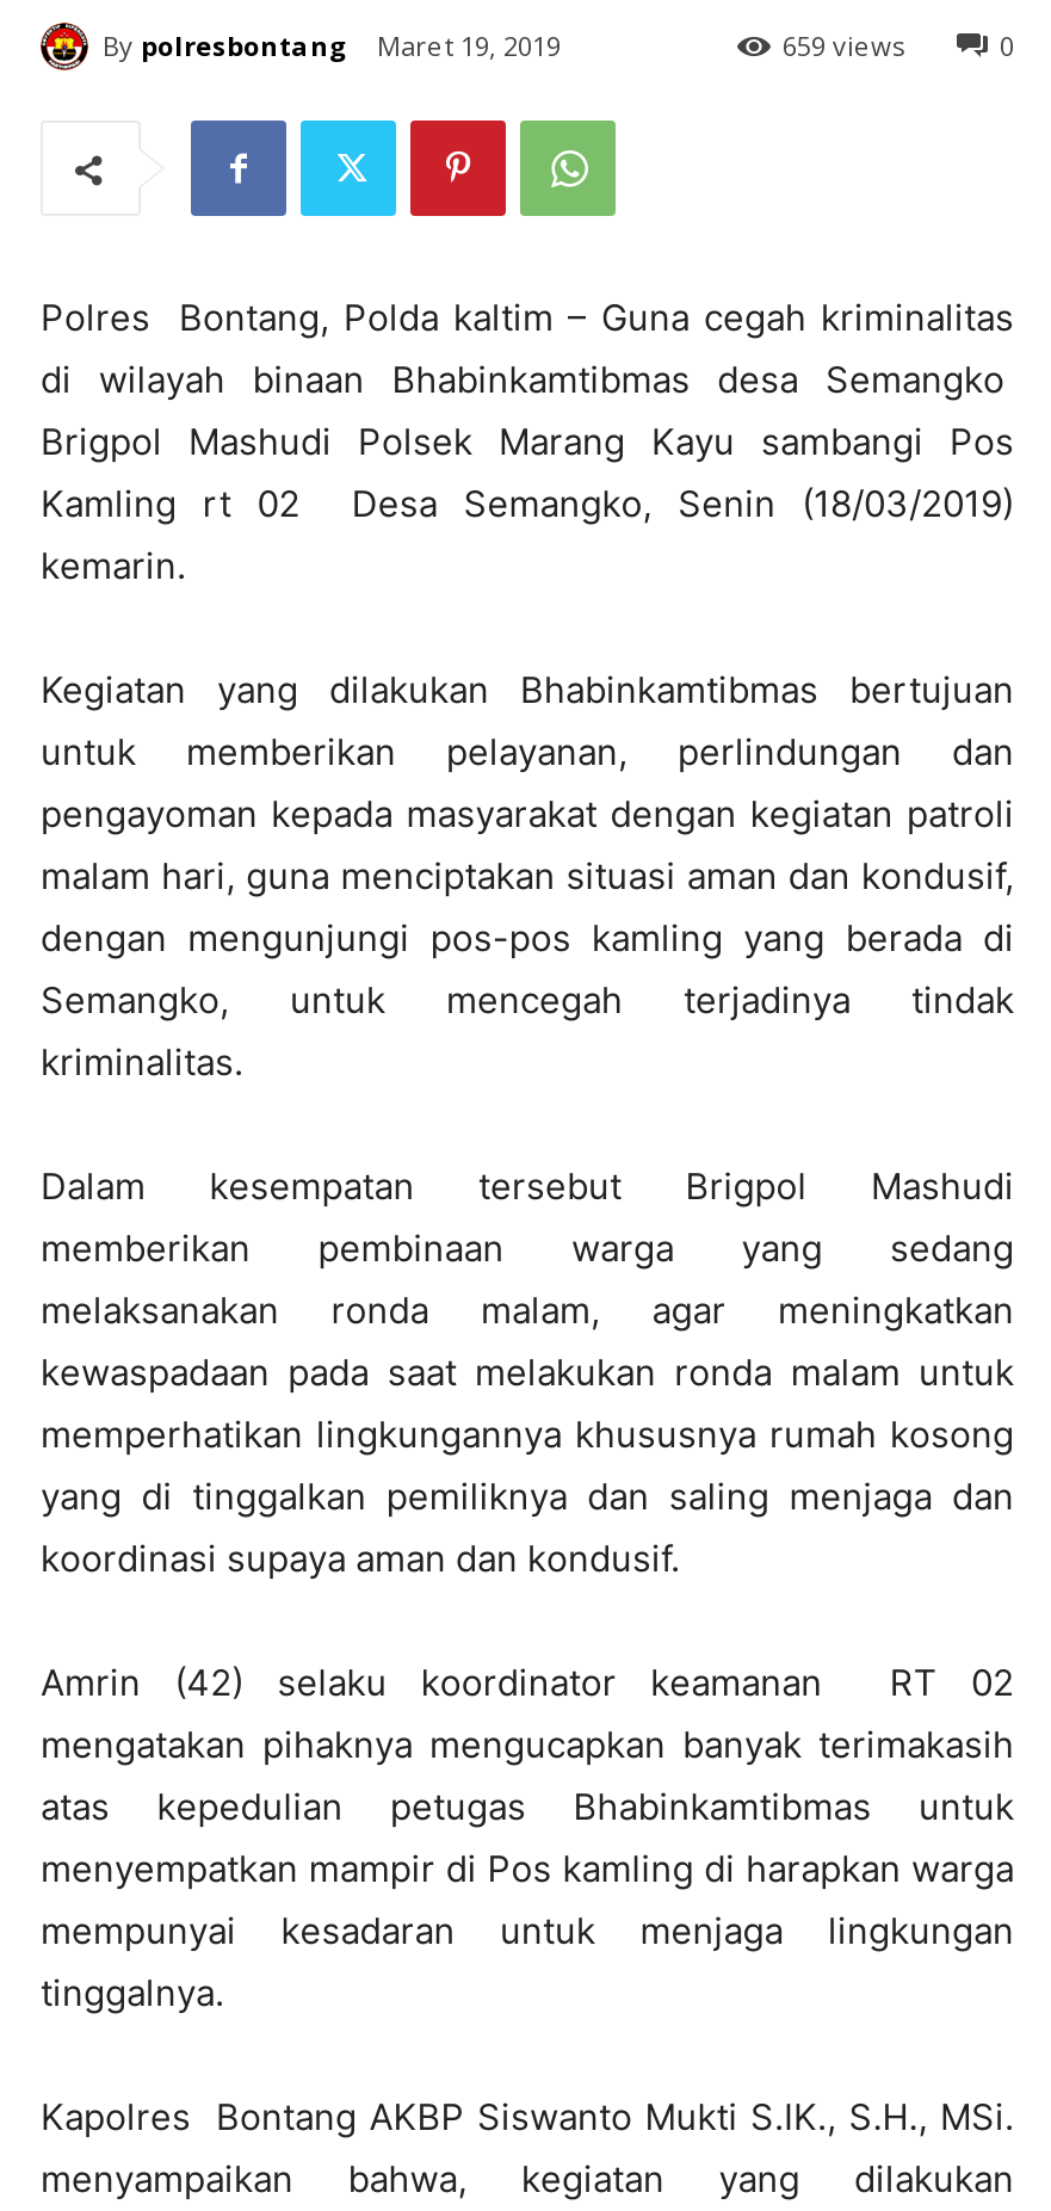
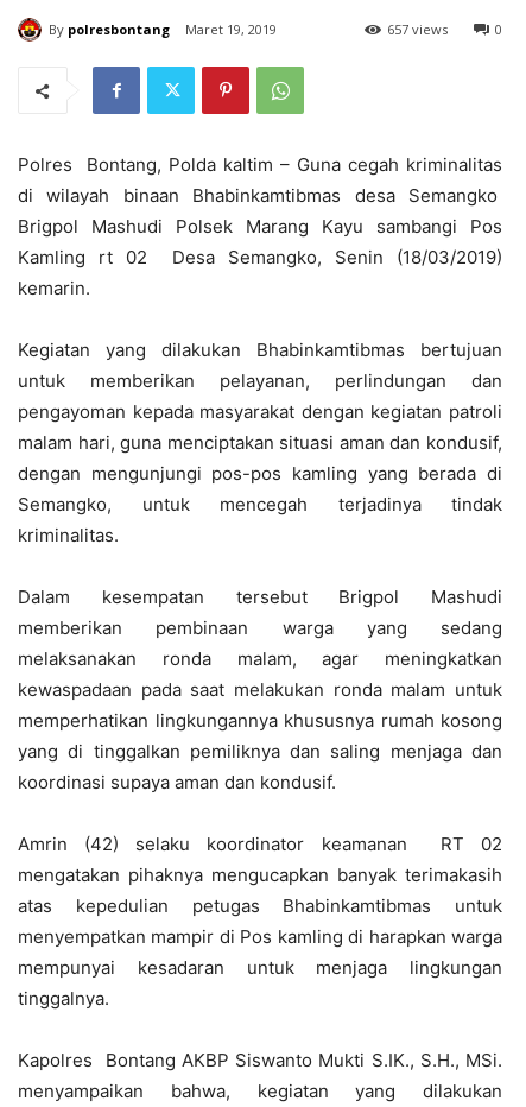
- 659 views
+ 657 views
